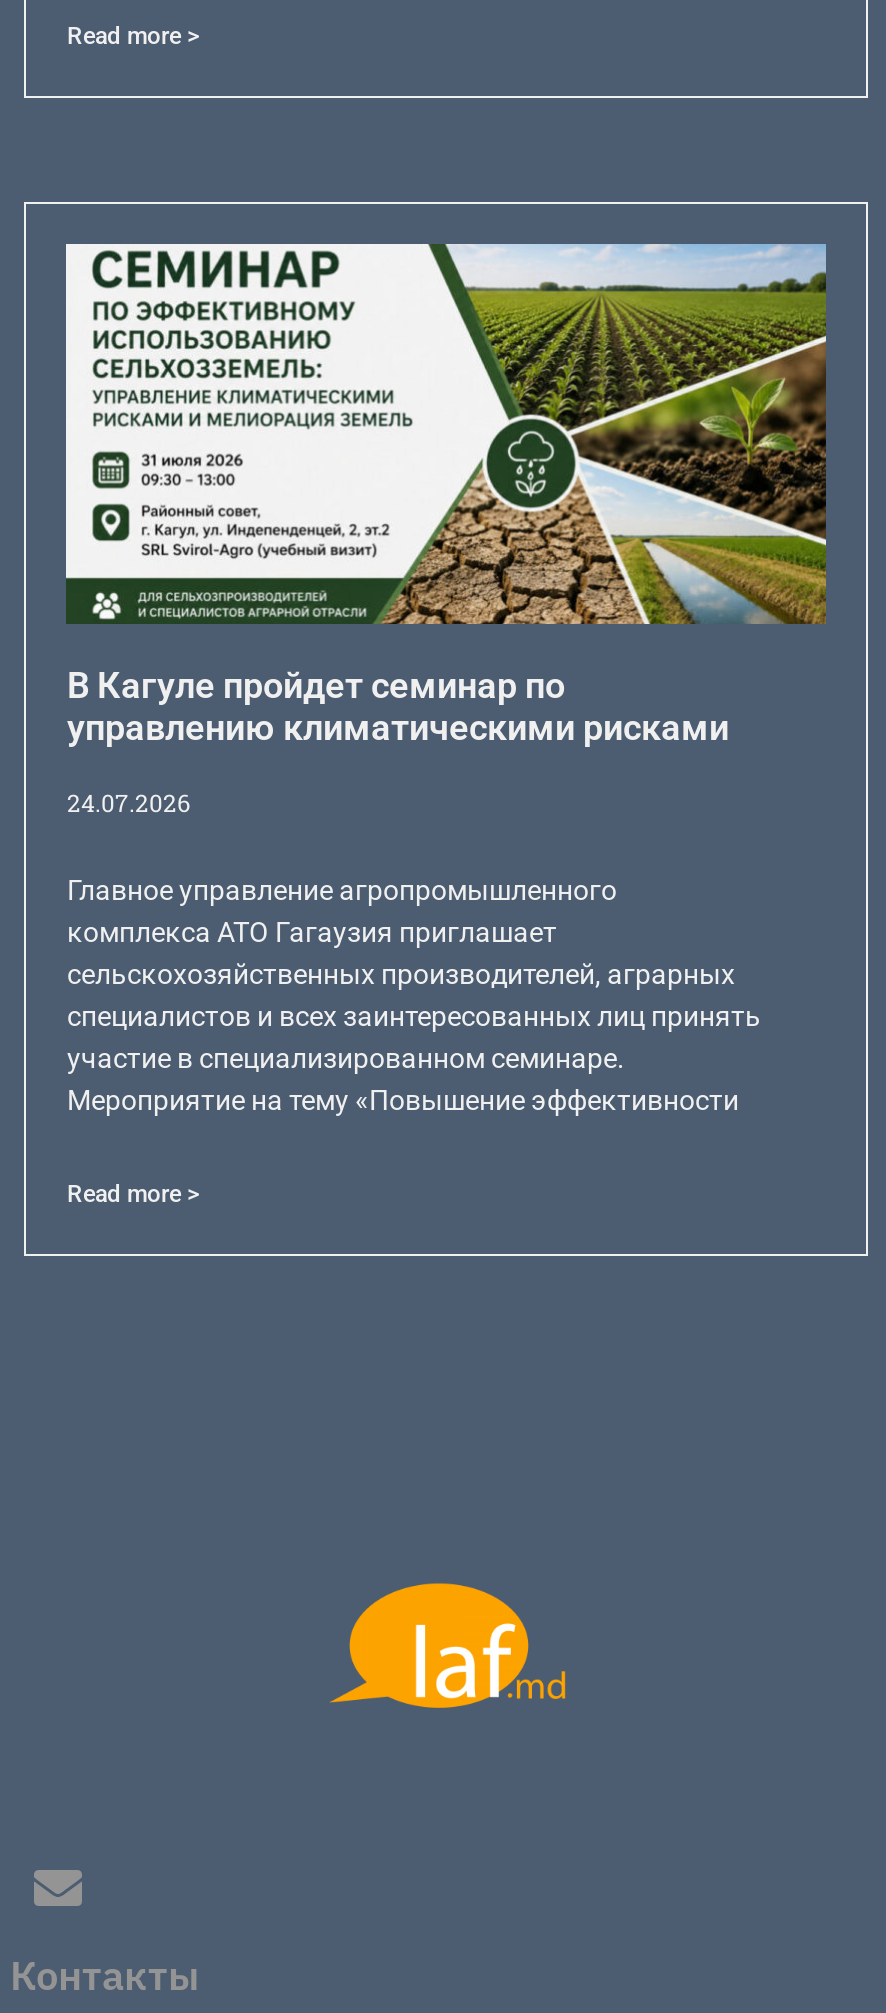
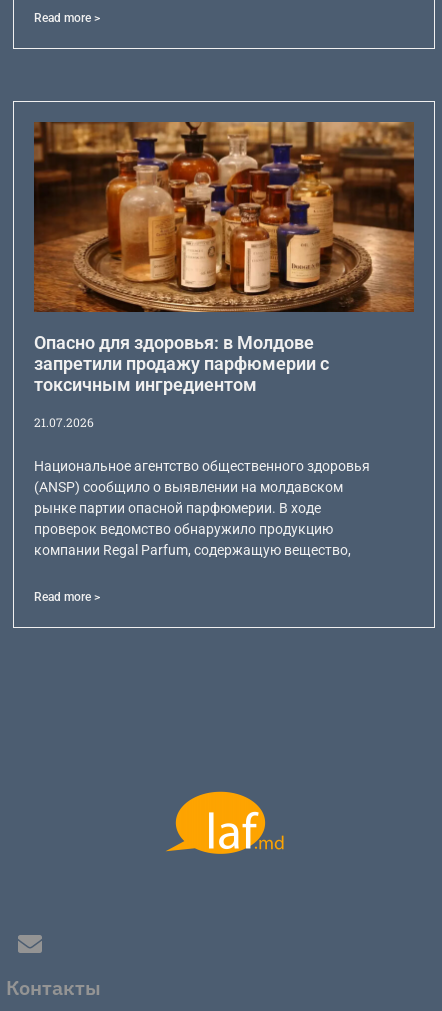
- [image]
- В Кагуле пройдет семинар по
- управлению климатическими рисками
+ [image]
+ Опасно для здоровья: в Молдове
+ запретили продажу парфюмерии с
+ токсичным ингредиентом

- 24.07.2026
+ 21.07.2026

- Главное управление агропромышленного
- комплекса АТО Гагаузия приглашает
- сельскохозяйственных производителей, аграрных
- специалистов и всех заинтересованных лиц принять
- участие в специализированном семинаре.
- Мероприятие на тему «Повышение эффективности
+ Национальное агентство общественного здоровья
+ (ANSP) сообщило о выявлении на молдавском
+ рынке партии опасной парфюмерии. В ходе
+ проверок ведомство обнаружило продукцию
+ компании Regal Parfum, содержащую вещество,
